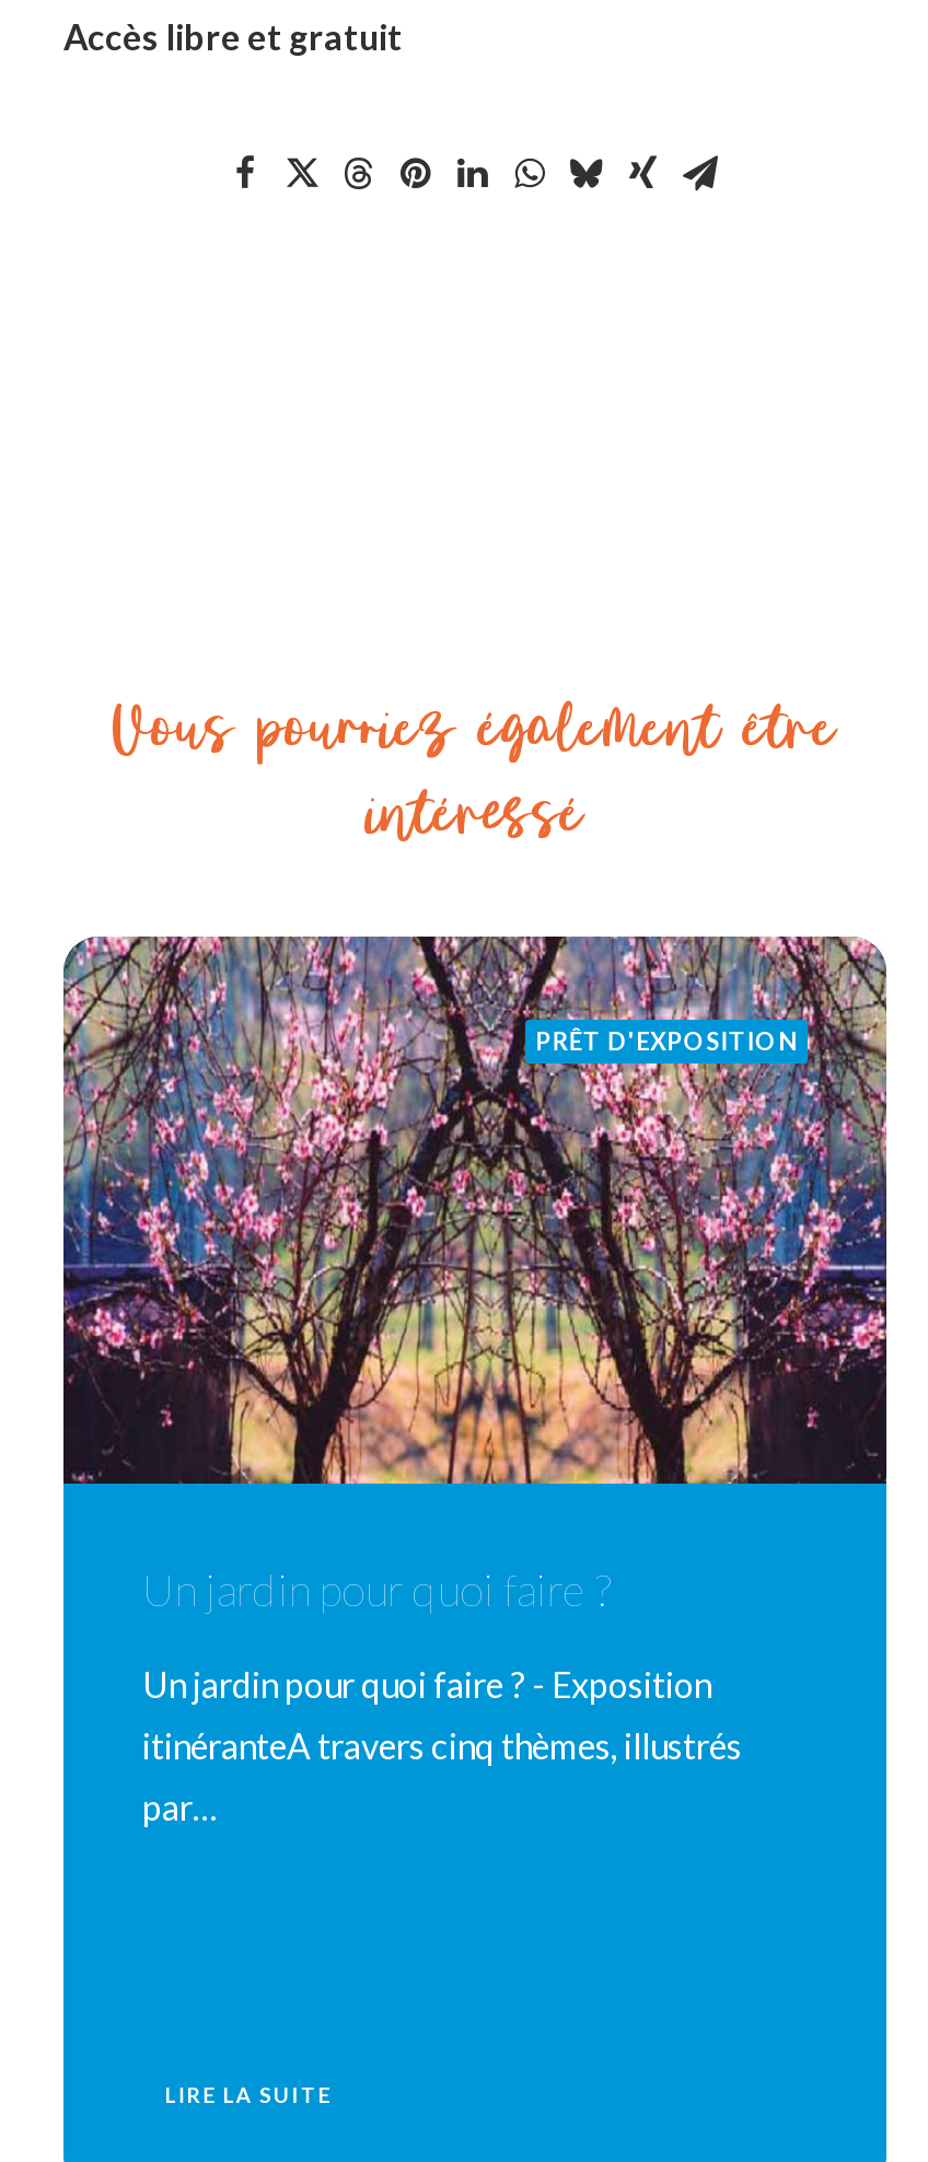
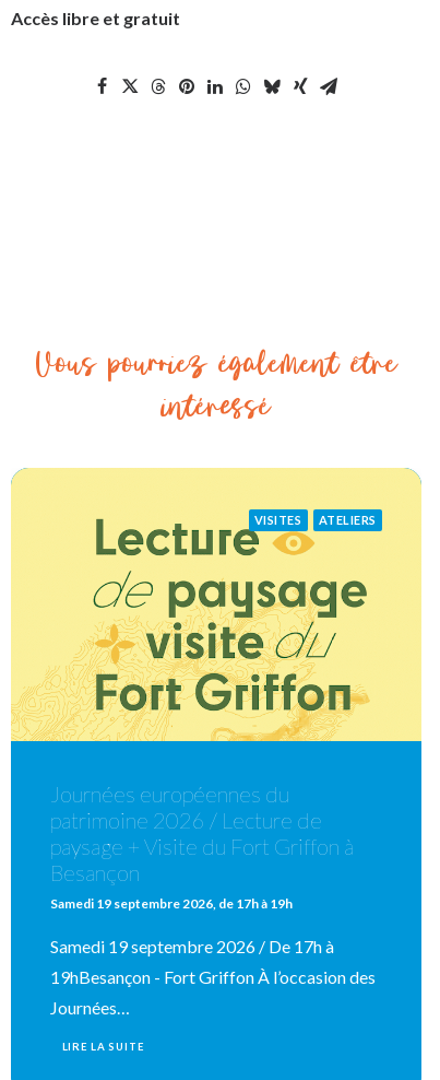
- [image]
- PRÊT D'EXPOSITION
+ [image]
+ VISITES
+ ATELIERS

- Un jardin pour quoi faire ?
+ Journées européennes du
+ patrimoine 2026 / Lecture de
+ paysage + Visite du Fort Griffon à
+ Besançon
+ Samedi 19 septembre 2026, de 17h à 19h

- Un jardin pour quoi faire ? - Exposition
+ Samedi 19 septembre 2026 / De 17h à

- itinéranteA travers cinq thèmes, illustrés
+ 19hBesançon - Fort Griffon À l’occasion des

- par…
+ Journées…
